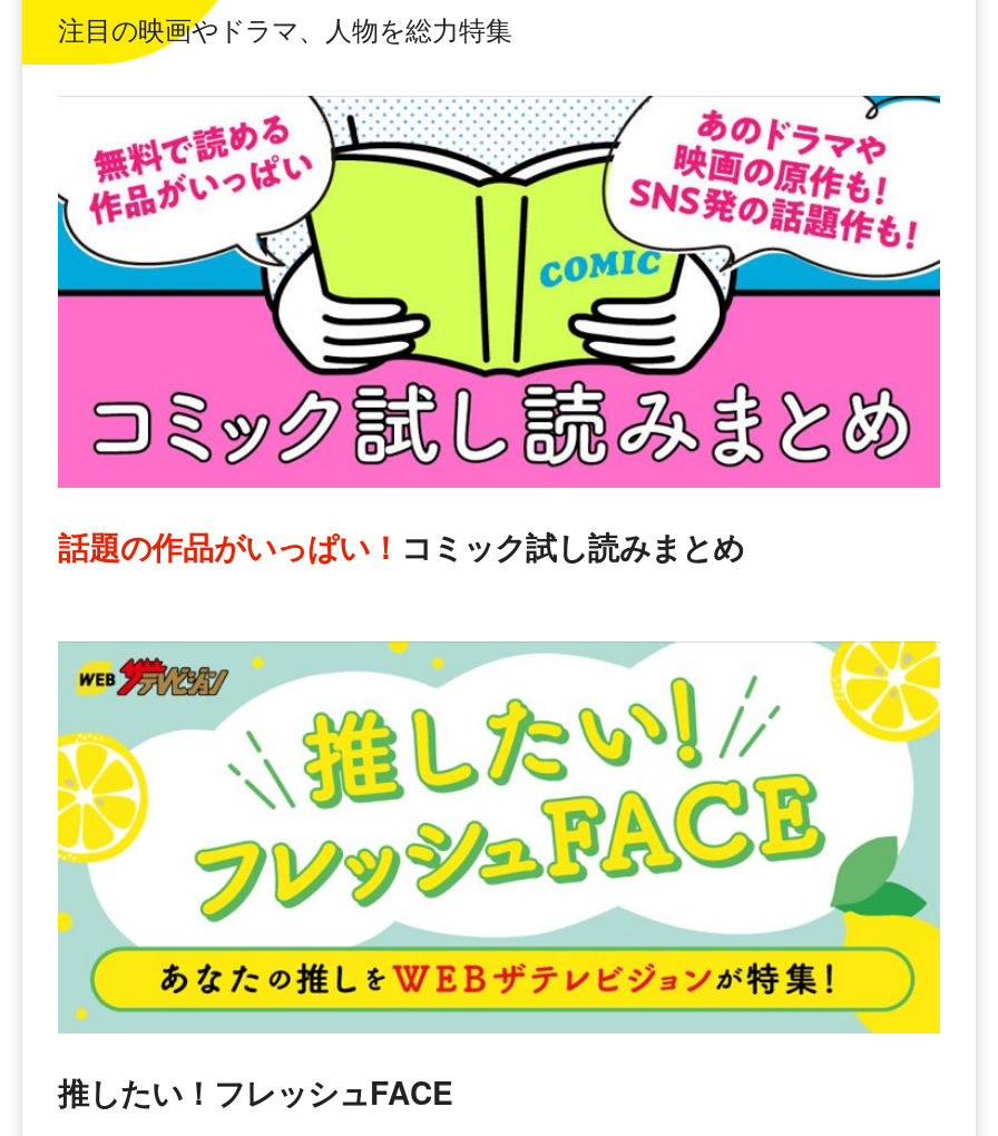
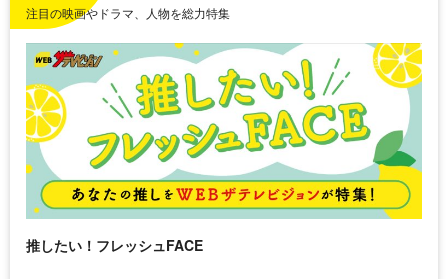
- [image]
- 話題の作品がいっぱい！コミック試し読みまとめ
